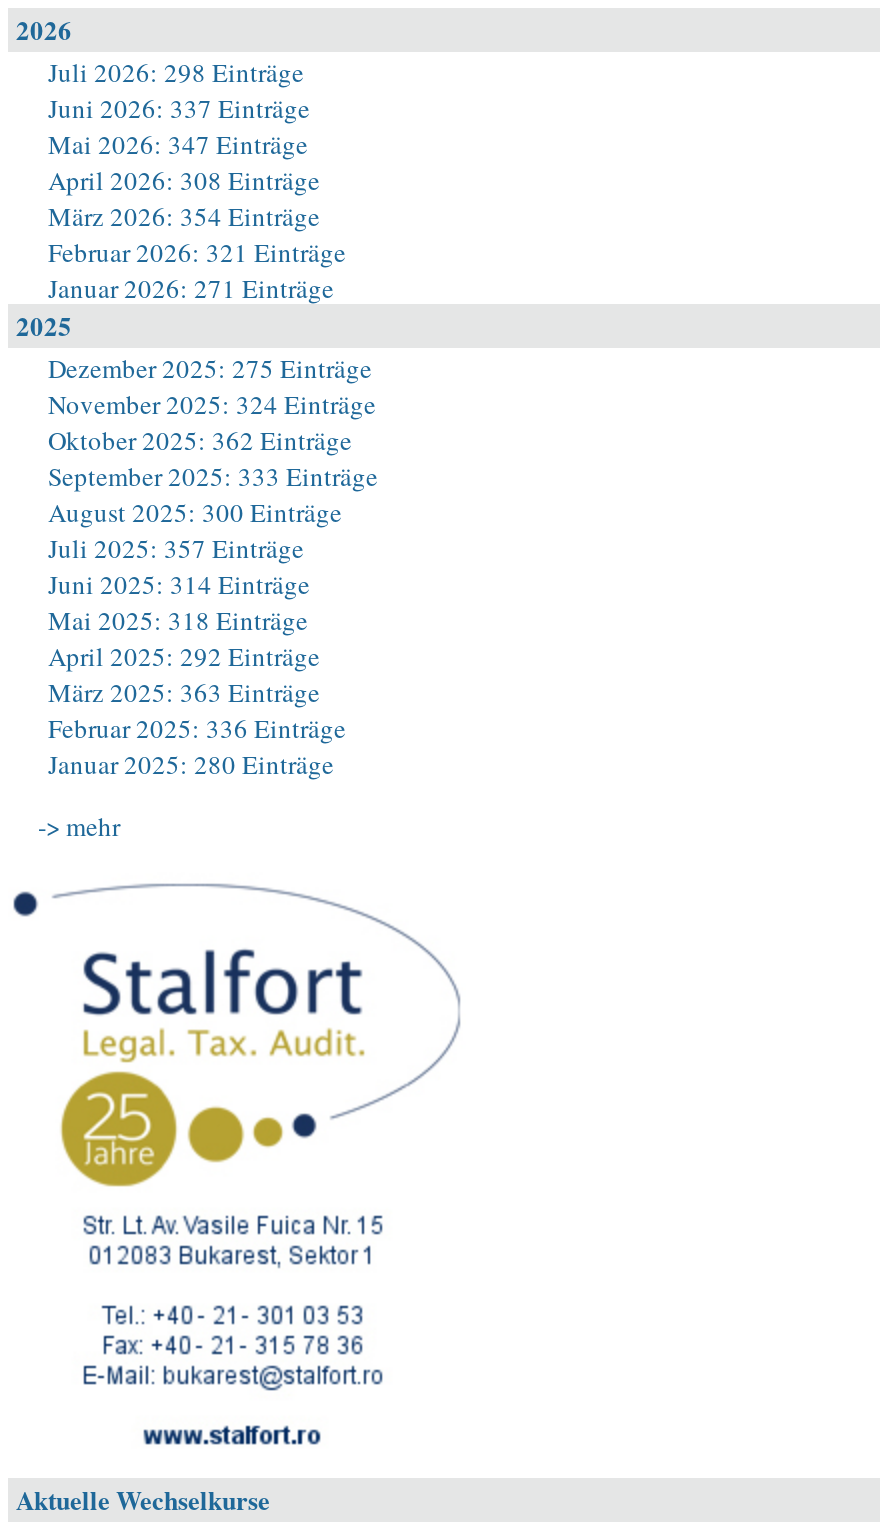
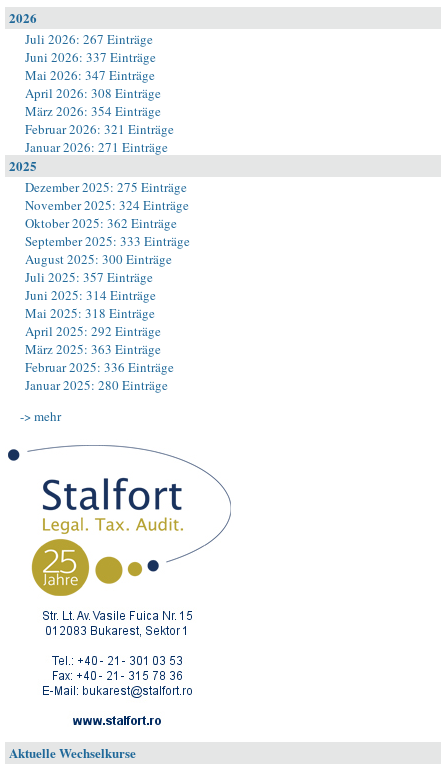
- Juli 2026: 298 Einträge
+ Juli 2026: 267 Einträge
